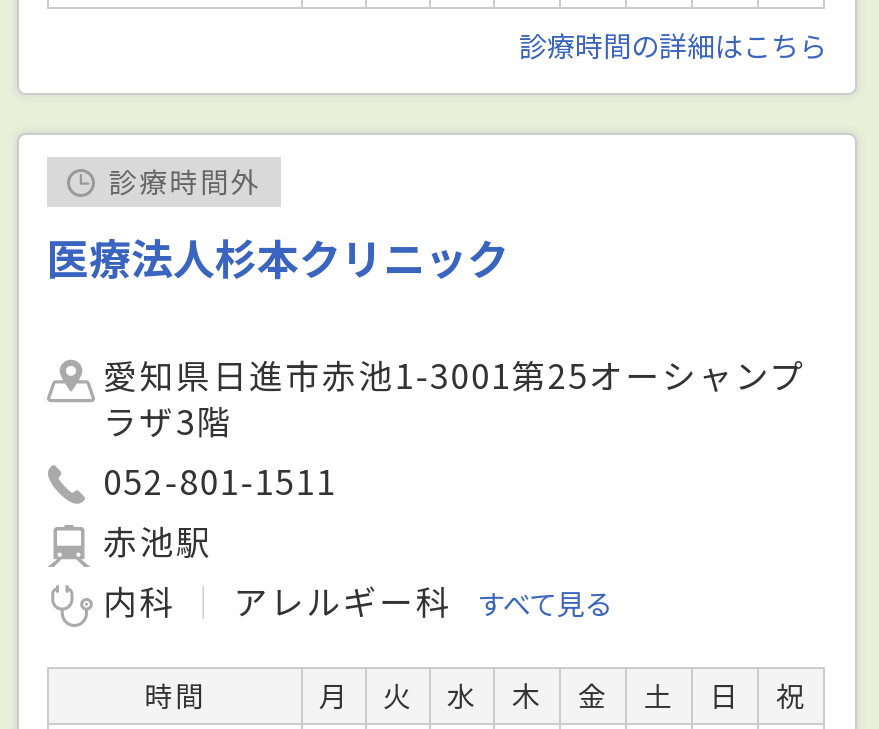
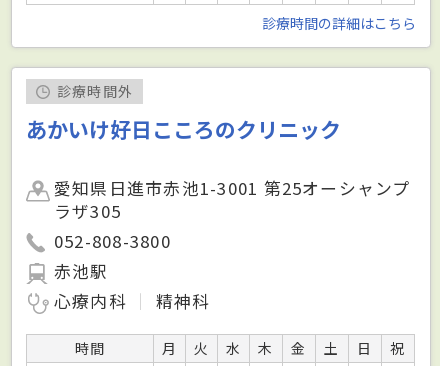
- 医療法人杉本クリニック
+ あかいけ好日こころのクリニック

- 愛知県日進市赤池1-3001第25オーシャンプ
- ラザ3階
- 052-801-1511
+ 愛知県日進市赤池1-3001 第25オーシャンプ
+ ラザ305
+ 052-808-3800

- 内科
- アレルギー科
- すべて見る
+ 心療内科
+ 精神科
